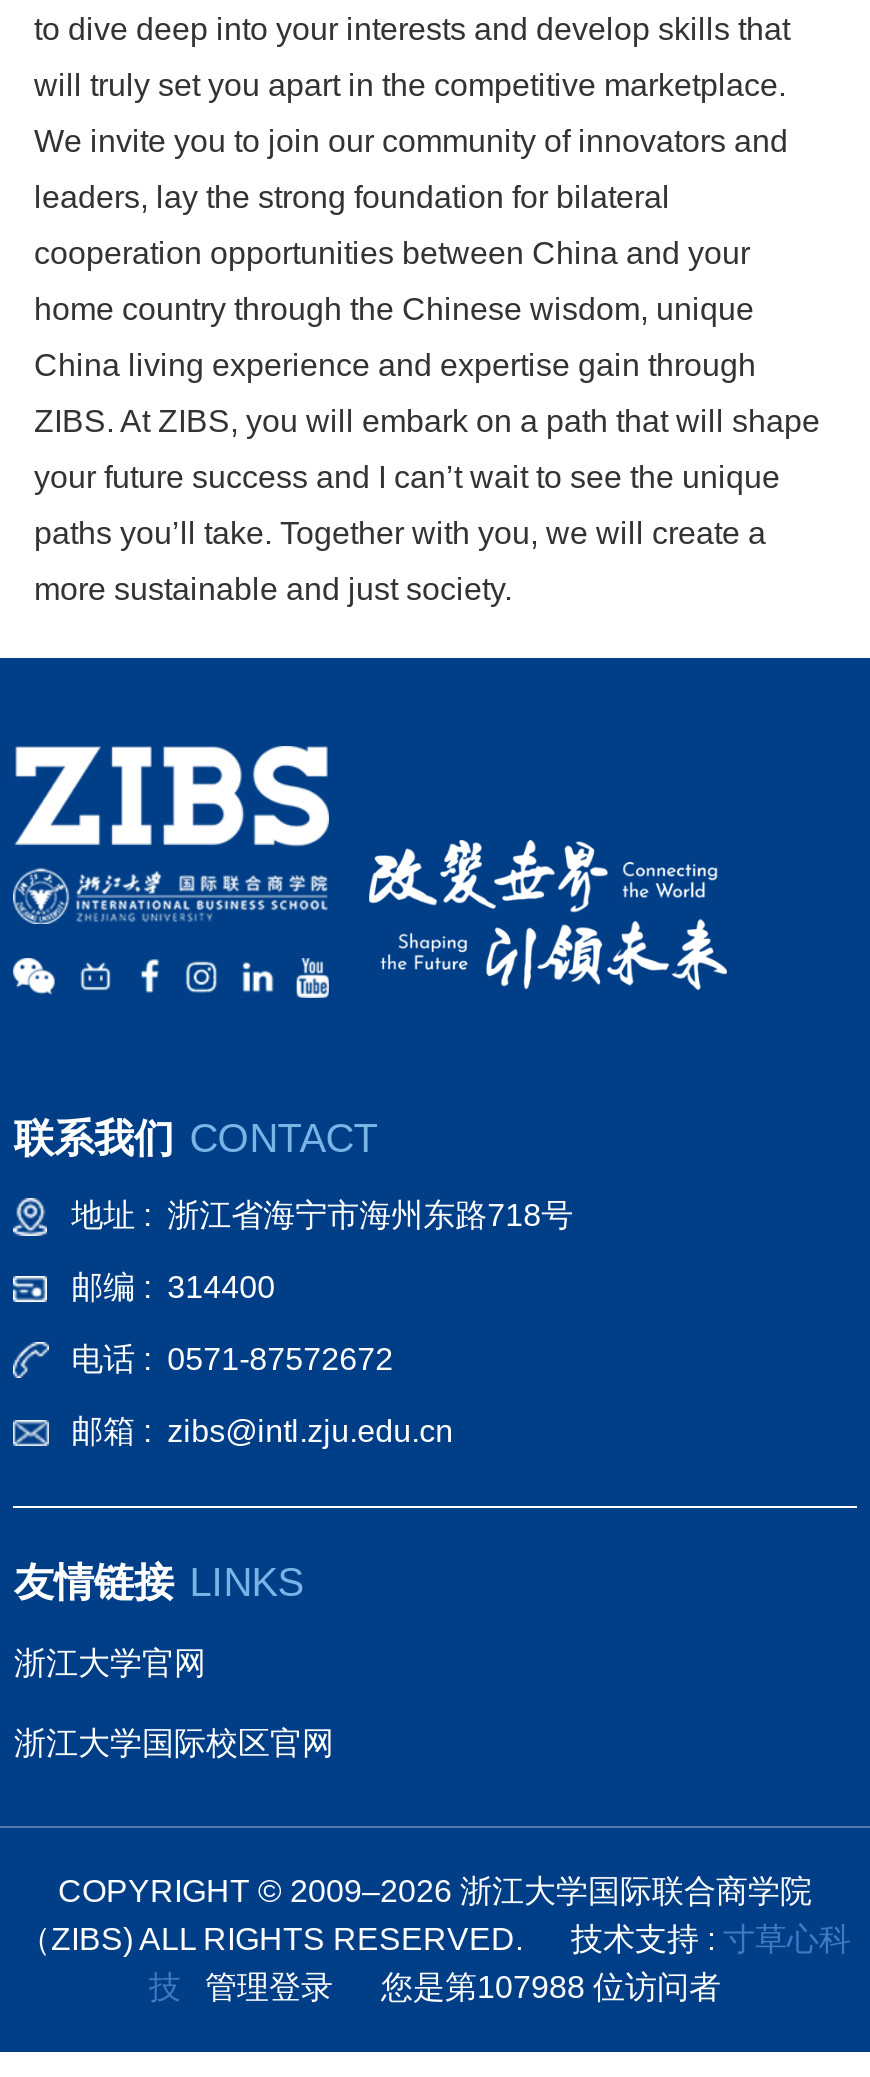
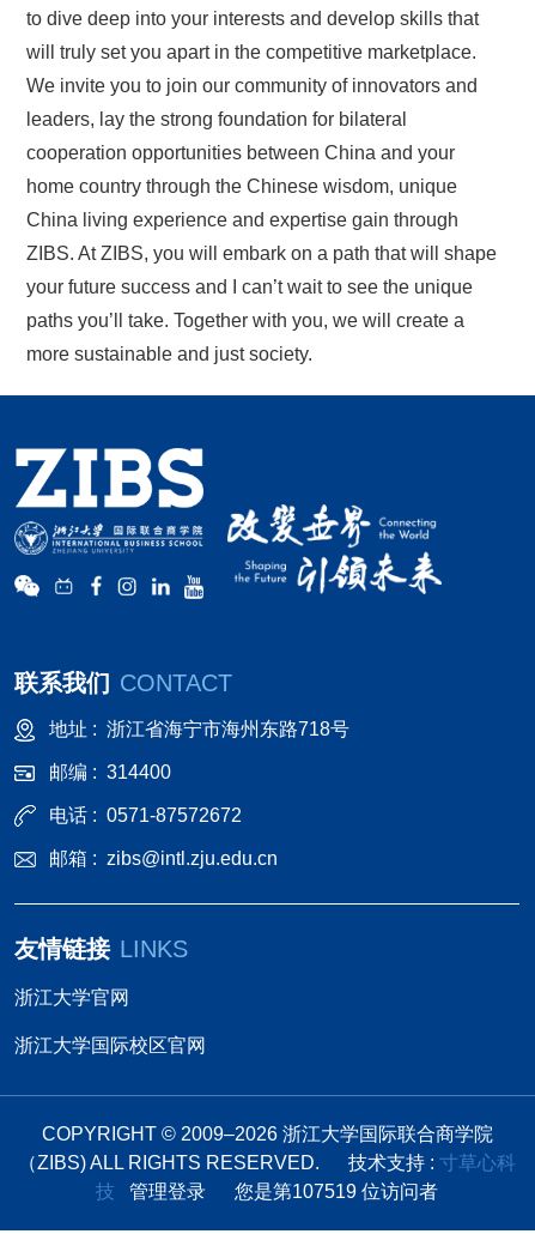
- 您是第107988位访问者
+ 您是第107519位访问者
